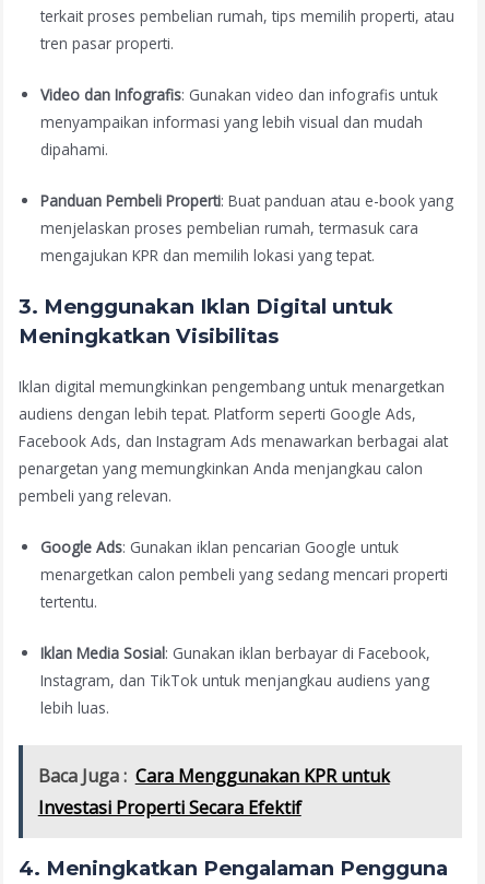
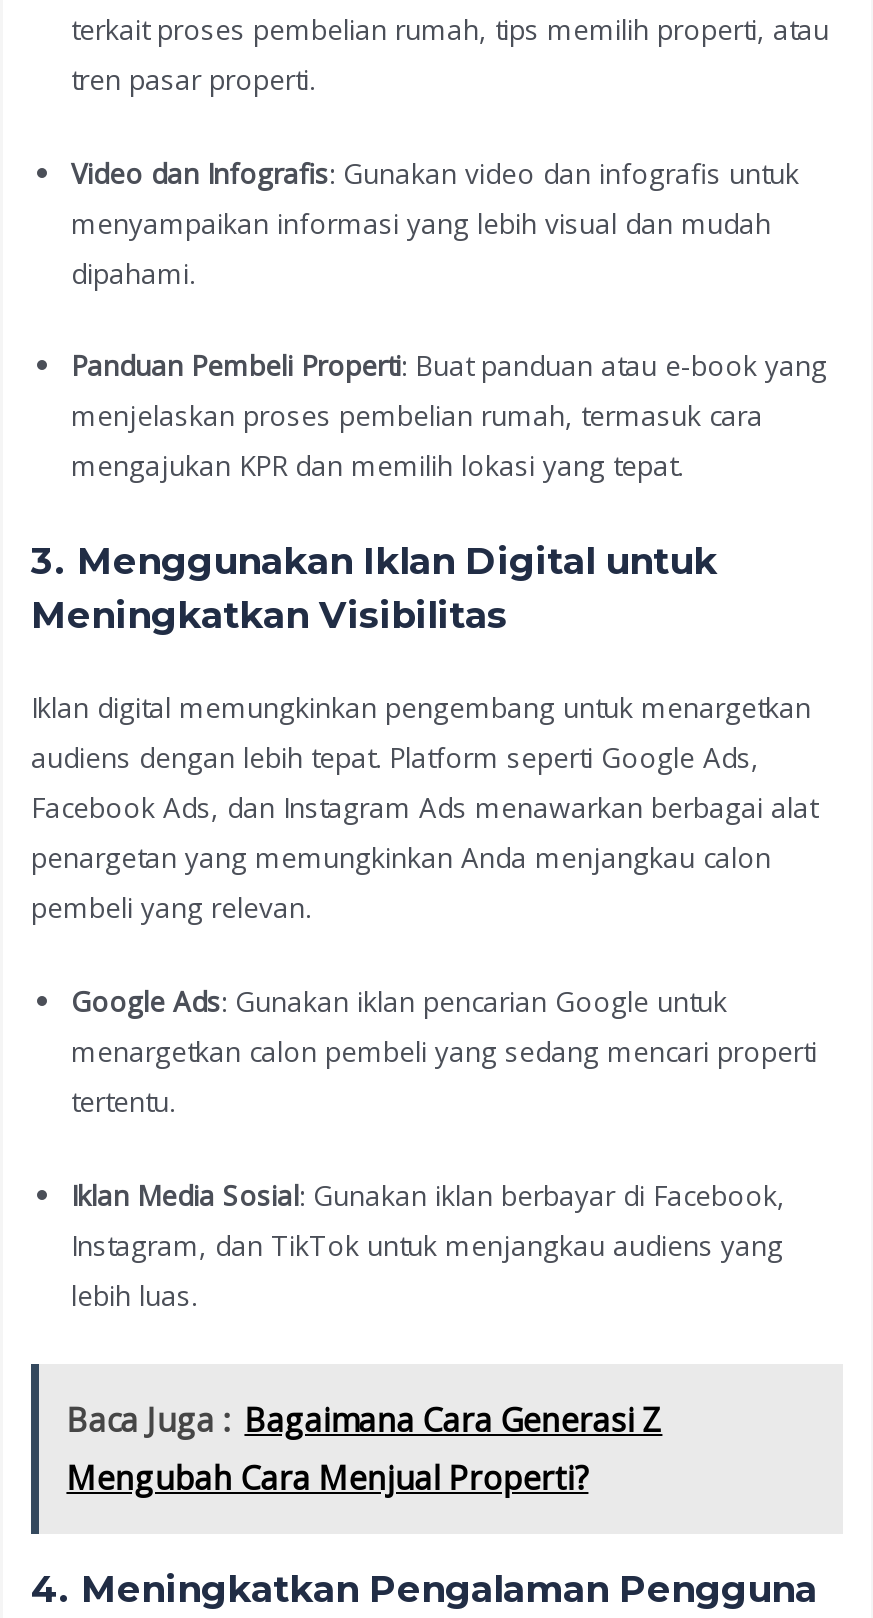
- Baca Juga : Cara Menggunakan KPR untuk
- Investasi Properti Secara Efektif
+ Baca Juga : Bagaimana Cara Generasi Z
+ Mengubah Cara Menjual Properti?
